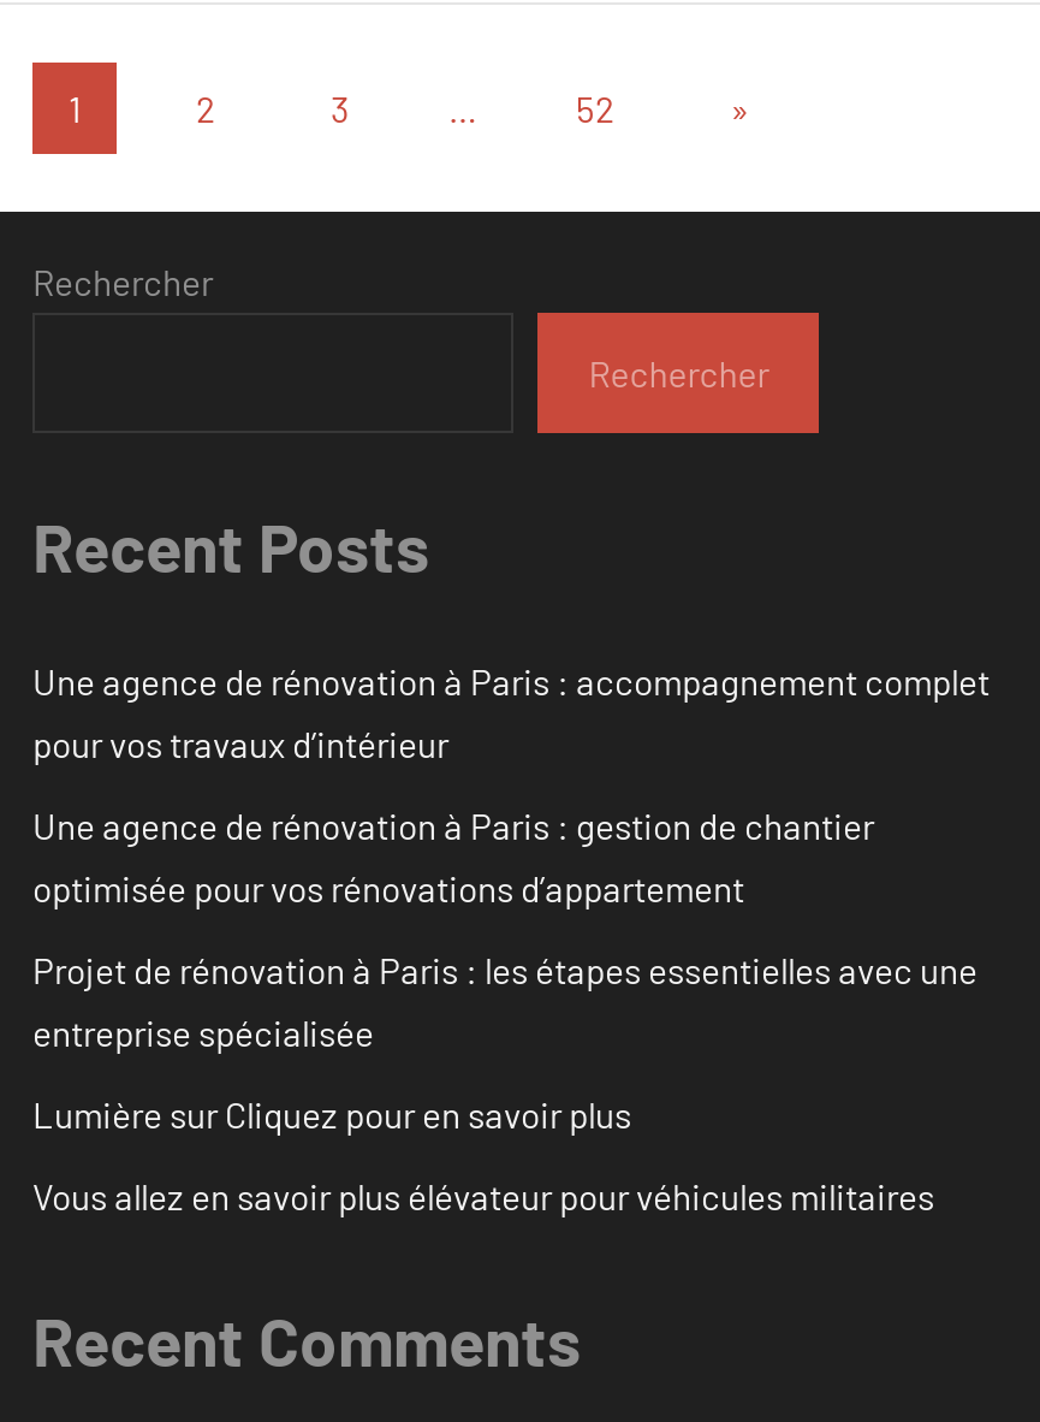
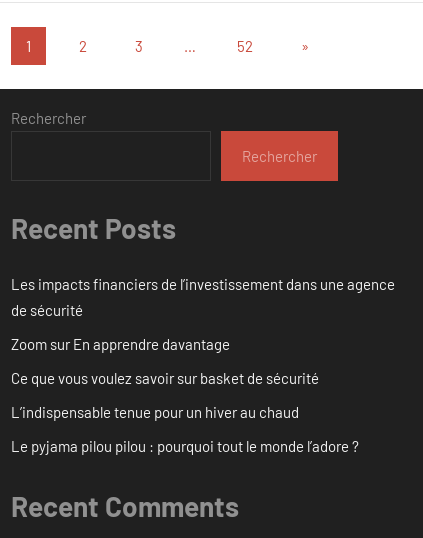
- Une agence de rénovation à Paris : accompagnement complet
- pour vos travaux d’intérieur
+ Les impacts financiers de l’investissement dans une agence
+ de sécurité

- Une agence de rénovation à Paris : gestion de chantier
- optimisée pour vos rénovations d’appartement
+ Zoom sur En apprendre davantage

- Projet de rénovation à Paris : les étapes essentielles avec une
- entreprise spécialisée
+ Ce que vous voulez savoir sur basket de sécurité

- Lumière sur Cliquez pour en savoir plus
+ L’indispensable tenue pour un hiver au chaud

- Vous allez en savoir plus élévateur pour véhicules militaires
+ Le pyjama pilou pilou : pourquoi tout le monde l’adore ?
